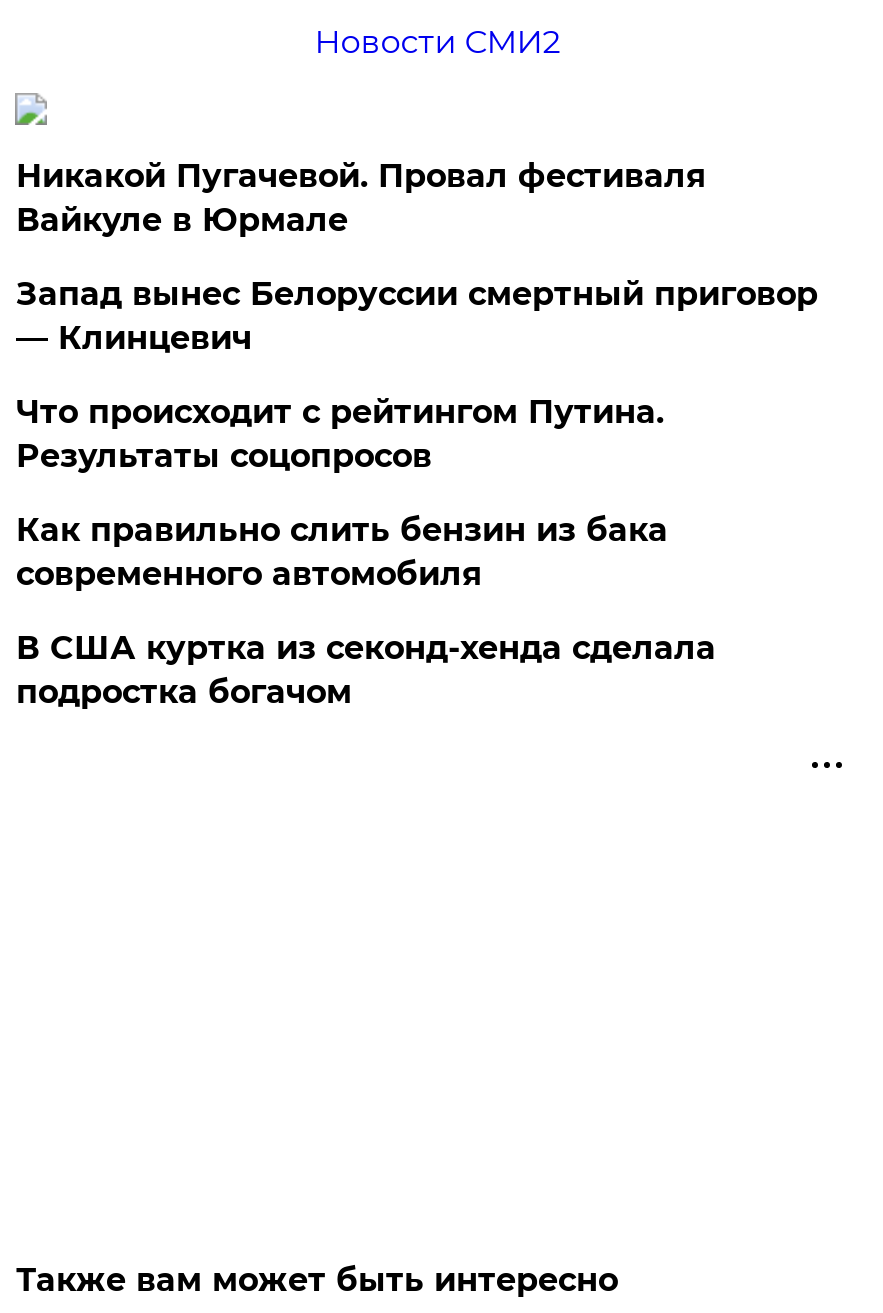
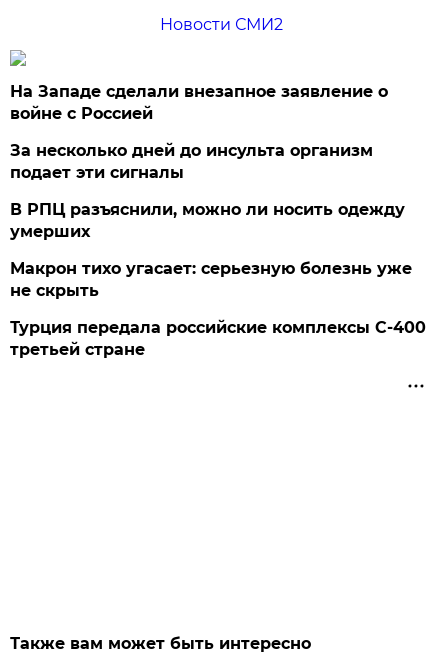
- Никакой Пугачевой. Провал фестиваля
- Вайкуле в Юрмале
+ На Западе сделали внезапное заявление о
+ войне с Россией

- Запад вынес Белоруссии смертный приговор
- — Клинцевич
+ За несколько дней до инсульта организм
+ подает эти сигналы

- Что происходит с рейтингом Путина.
- Результаты соцопросов
+ В РПЦ разъяснили, можно ли носить одежду
+ умерших

- Как правильно слить бензин из бака
- современного автомобиля
+ Макрон тихо угасает: серьезную болезнь уже
+ не скрыть

- В США куртка из секонд-хенда сделала
- подростка богачом
+ Турция передала российские комплексы С-400
+ третьей стране
